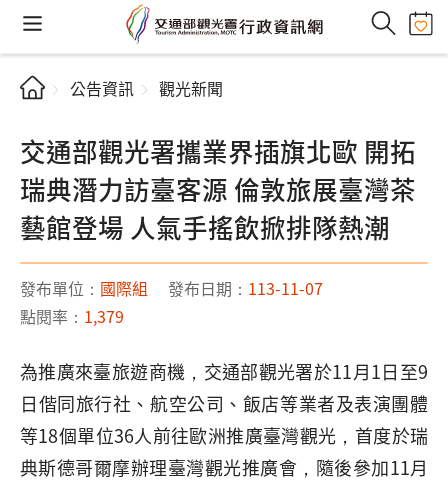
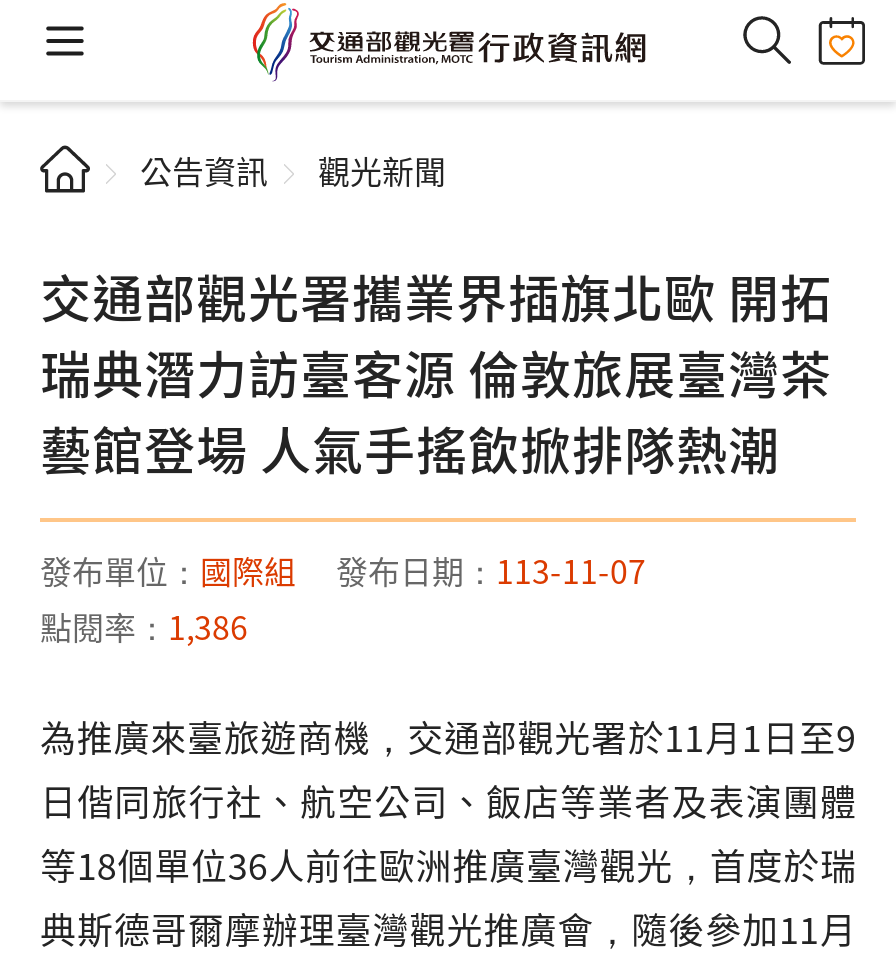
- 點閱率：1,379
+ 點閱率：1,386
